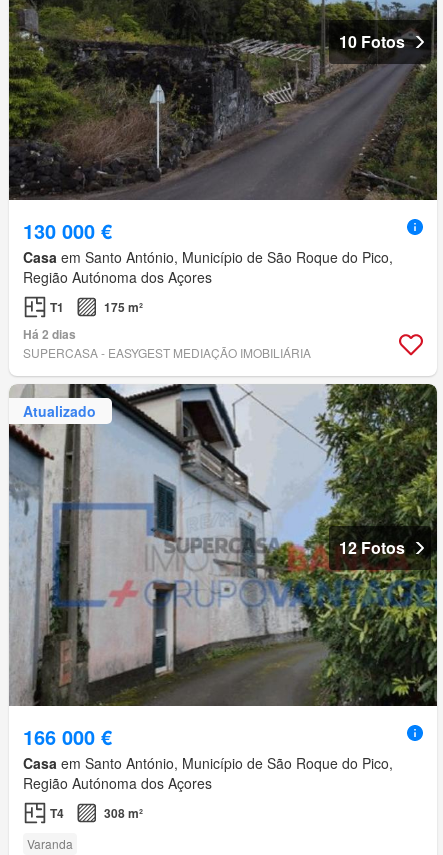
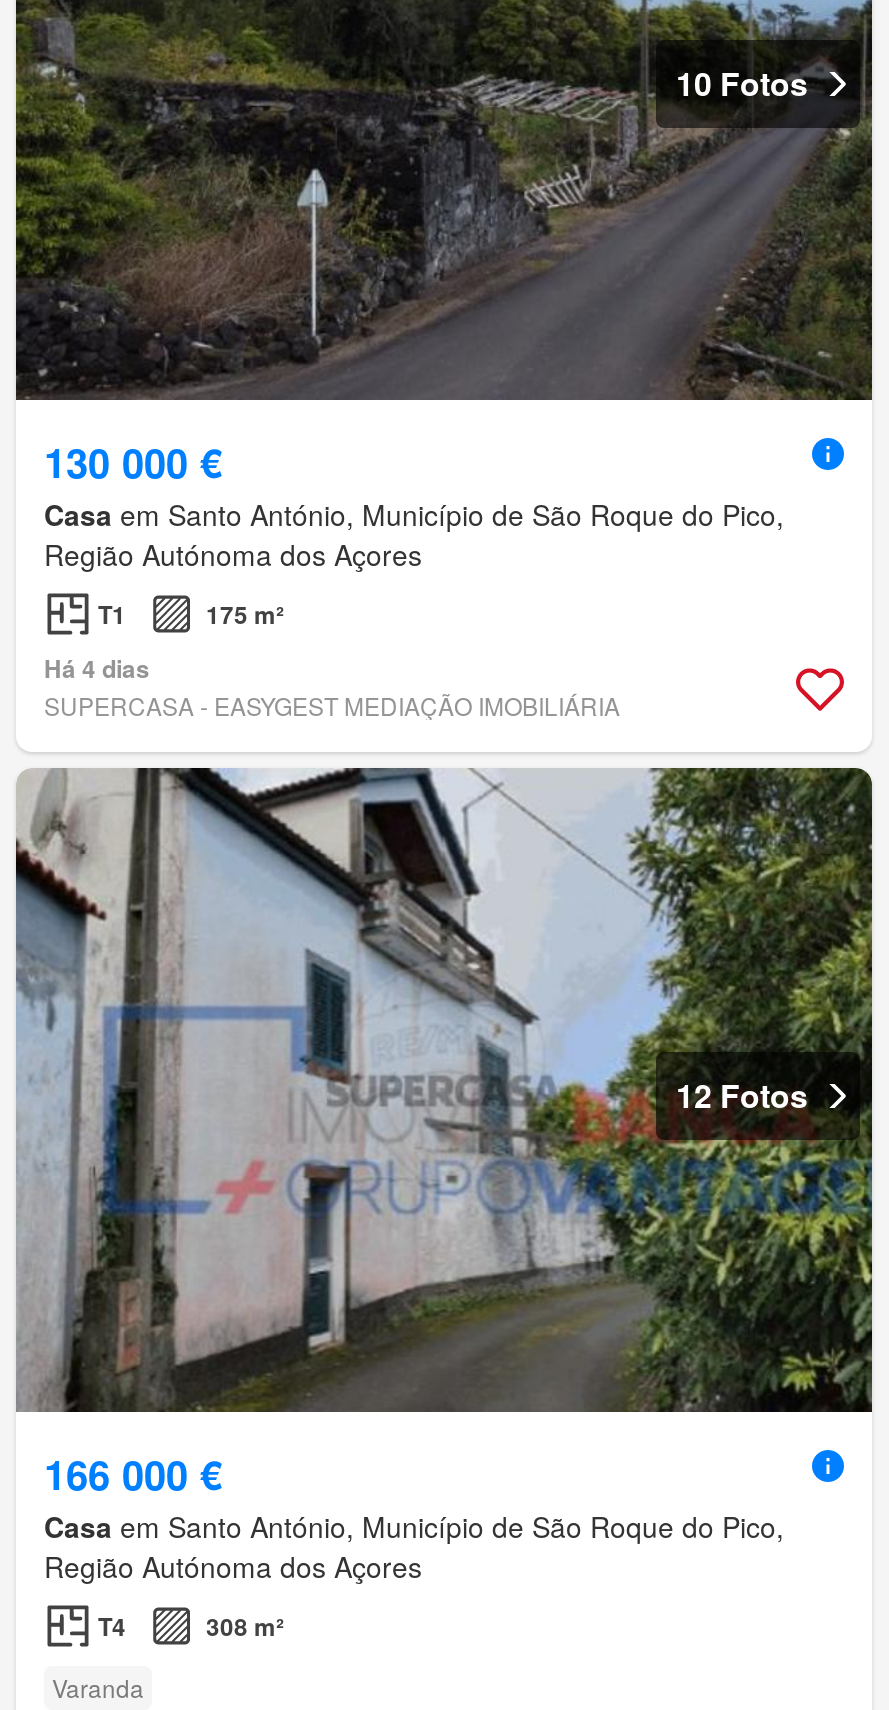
- Há 2 dias
+ Há 4 dias

- Atualizado
